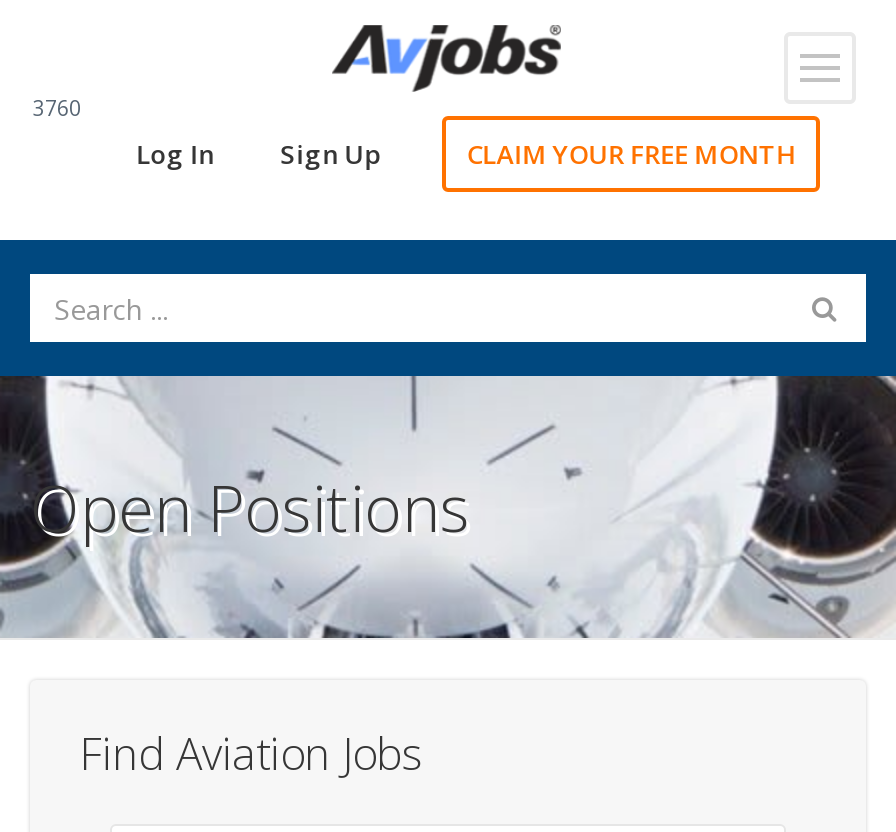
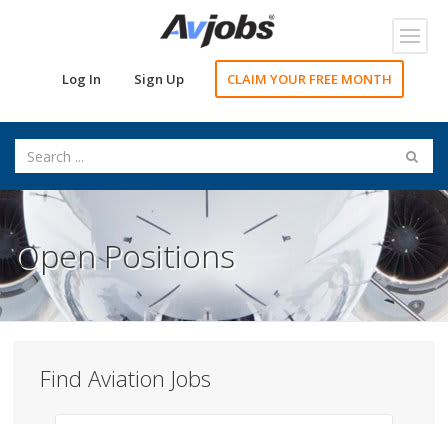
- [image]
+ [image]

- 3760
